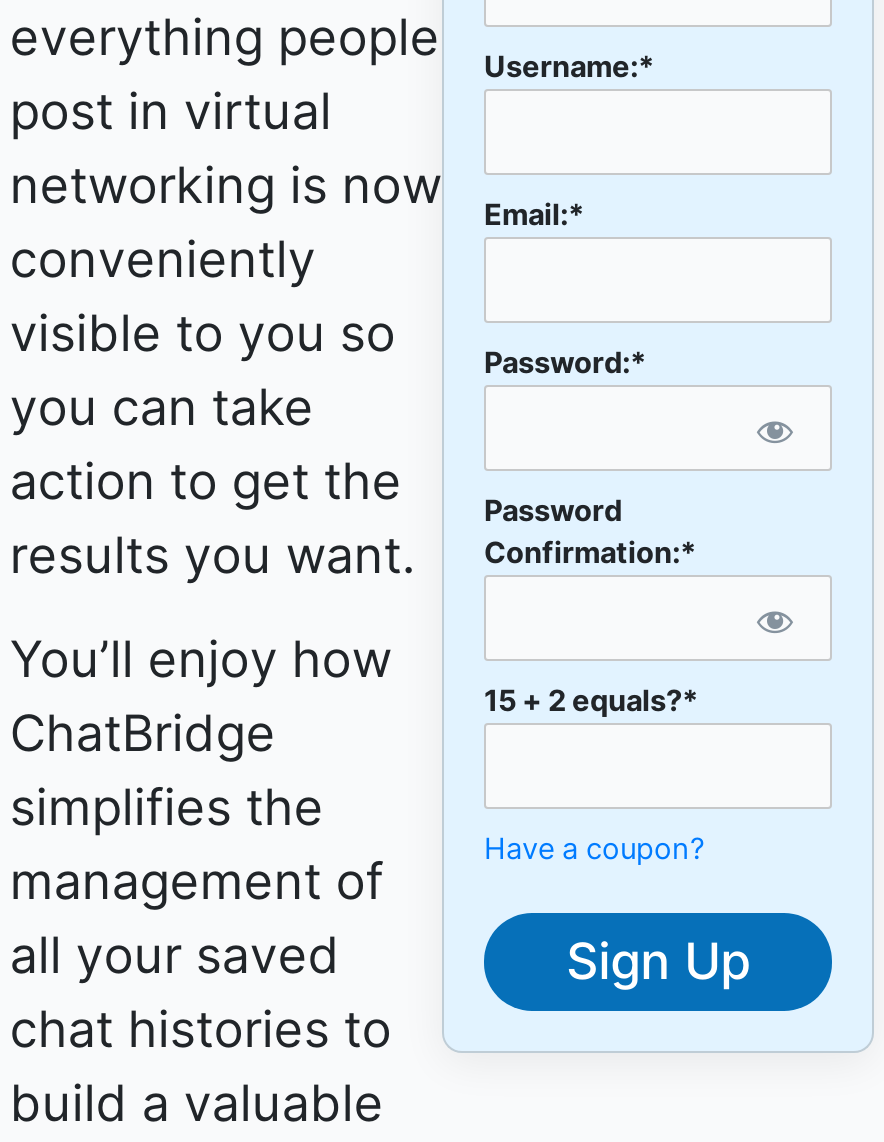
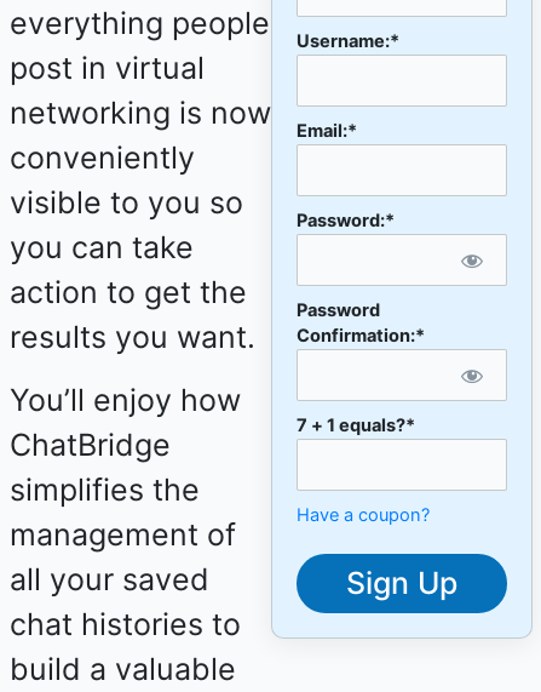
- 15 + 2 equals?*
+ 7 + 1 equals?*
